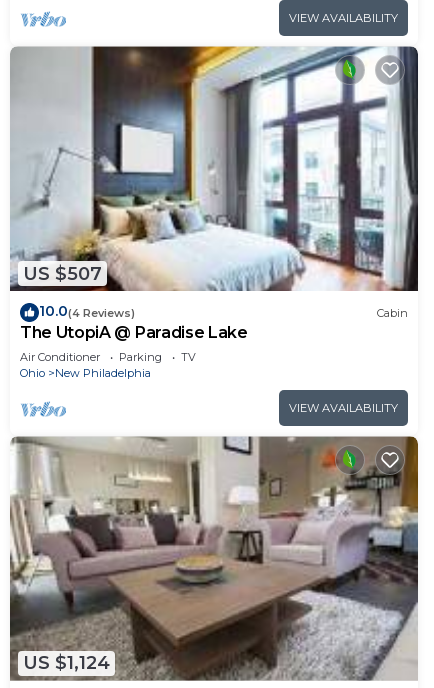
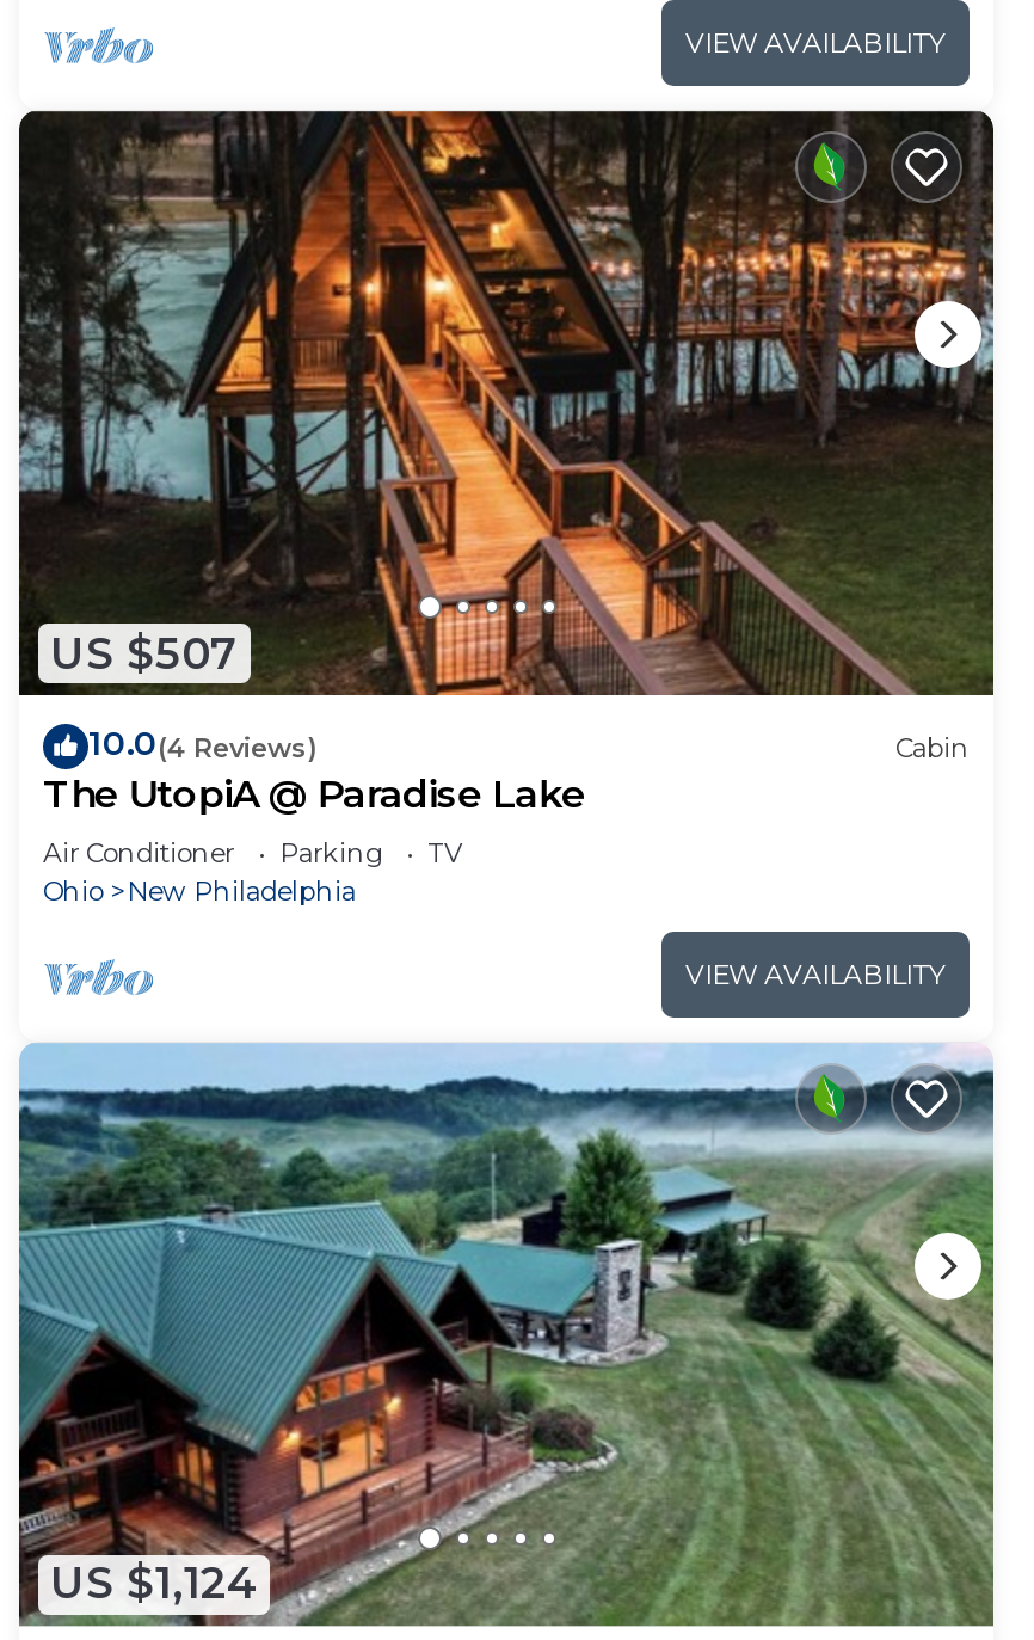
- [image]
+ [image]

- [image]
+ [image]
